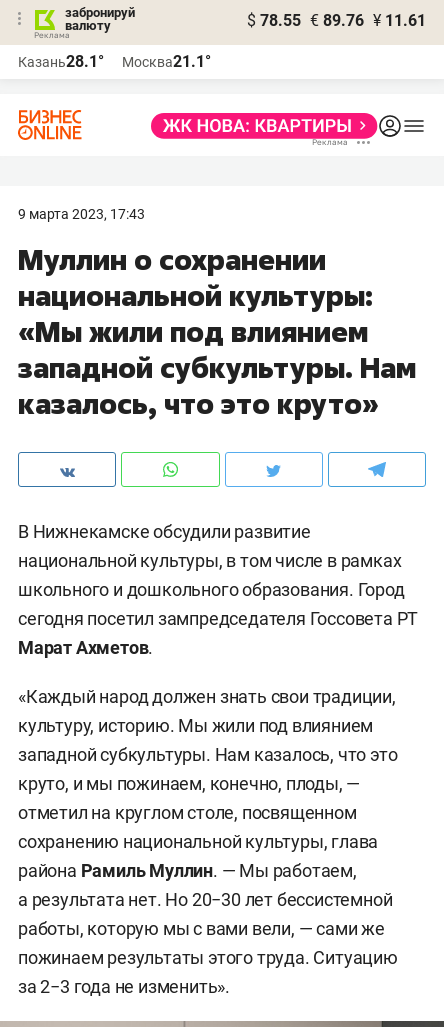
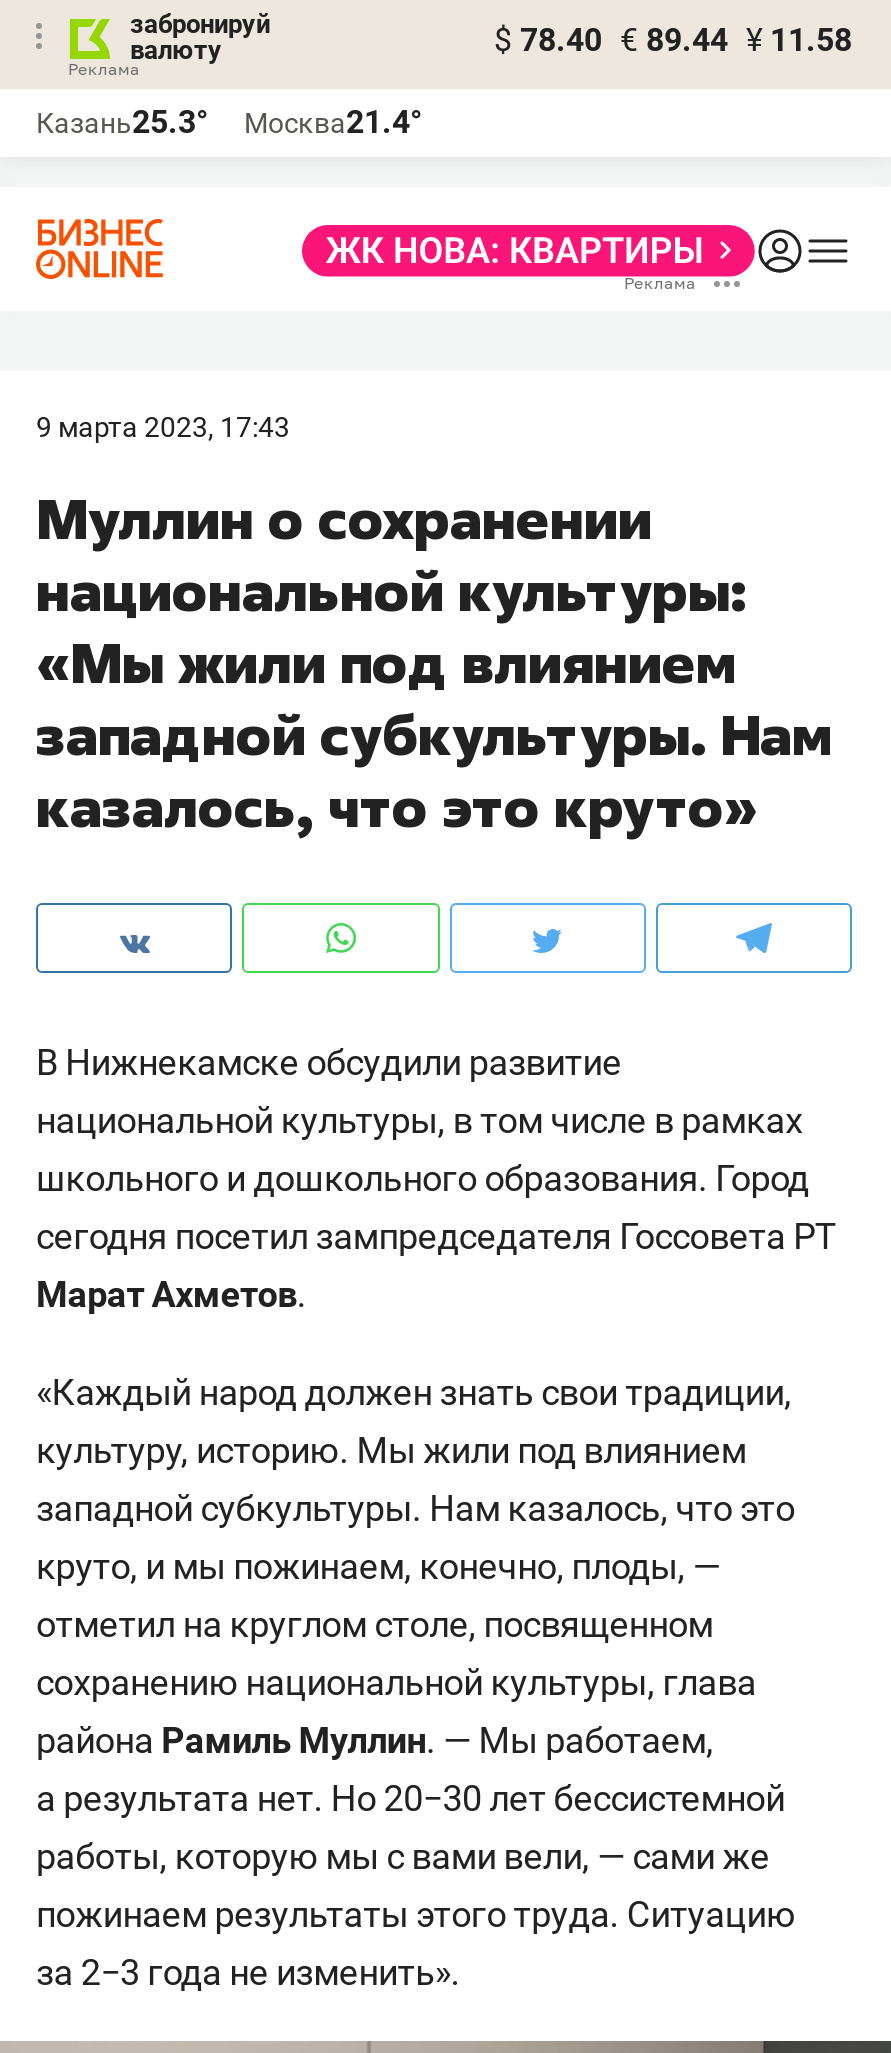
- $ 78.55 € 89.76 ¥ 11.61
+ $ 78.40 € 89.44 ¥ 11.58

- Казань28.1°
+ Казань25.3°

- Москва21.1°
+ Москва21.4°
